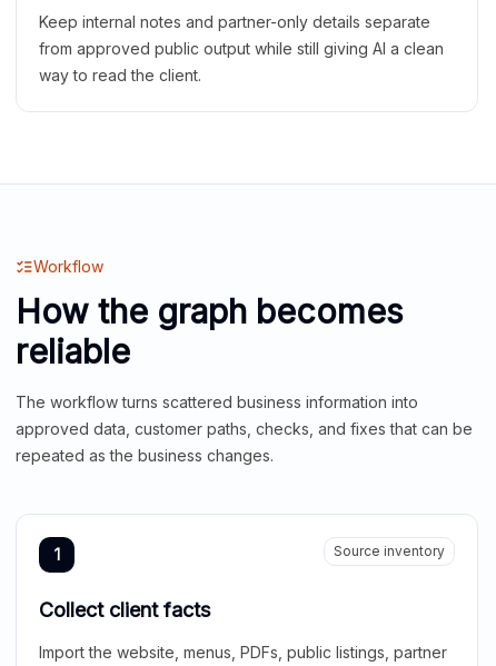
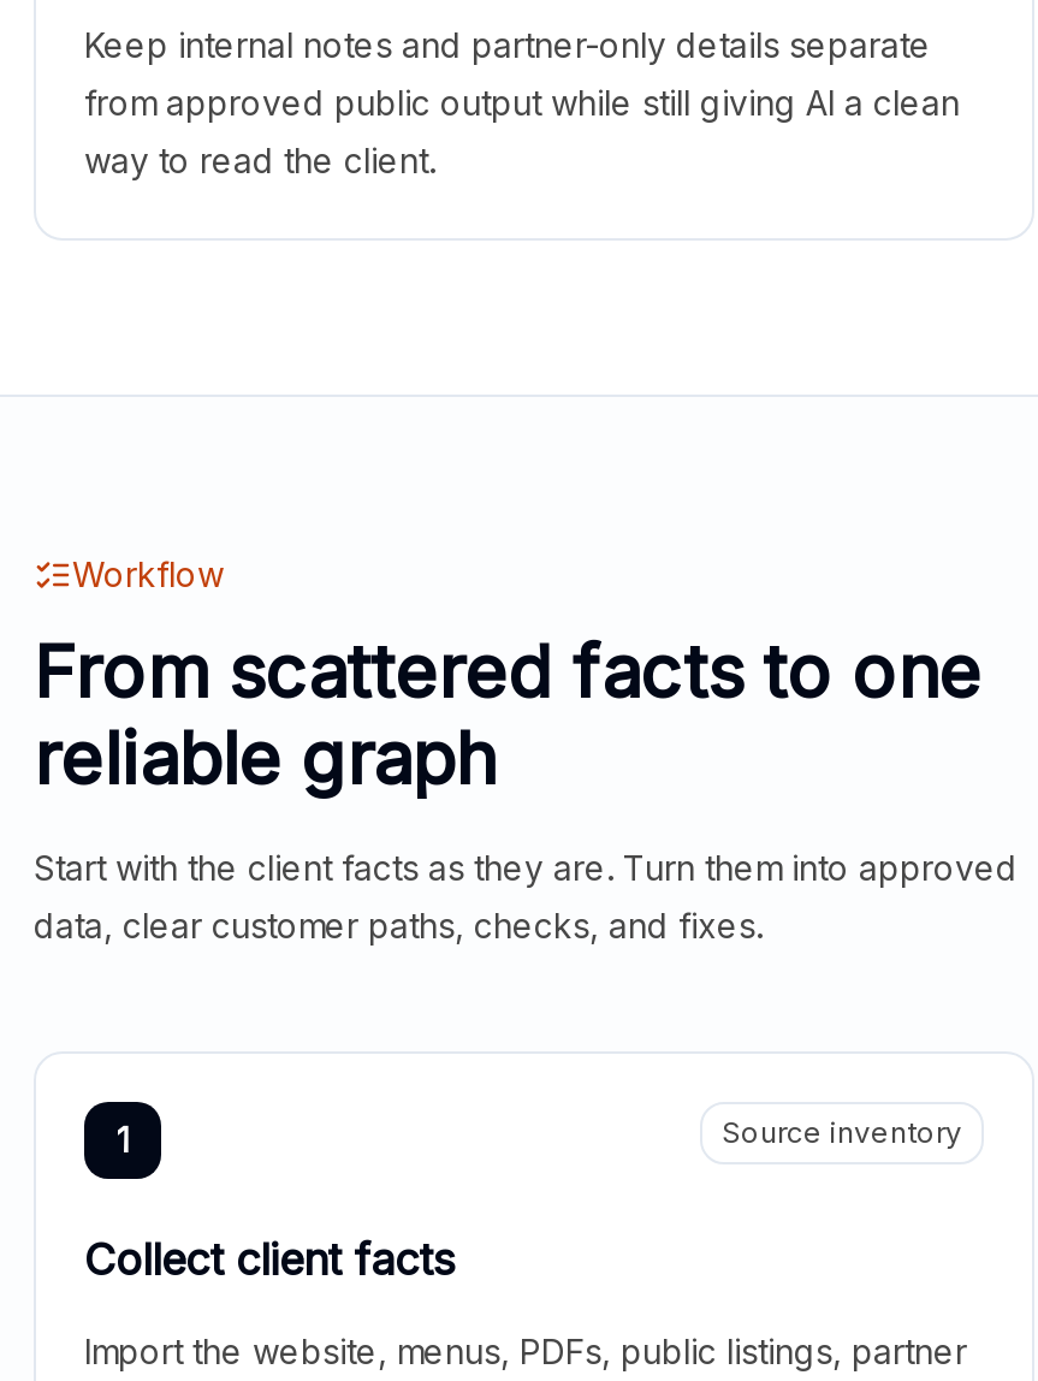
- How the graph becomes
- reliable
+ From scattered facts to one
+ reliable graph

- The workflow turns scattered business information into
- approved data, customer paths, checks, and fixes that can be
- repeated as the business changes.
+ Start with the client facts as they are. Turn them into approved
+ data, clear customer paths, checks, and fixes.
